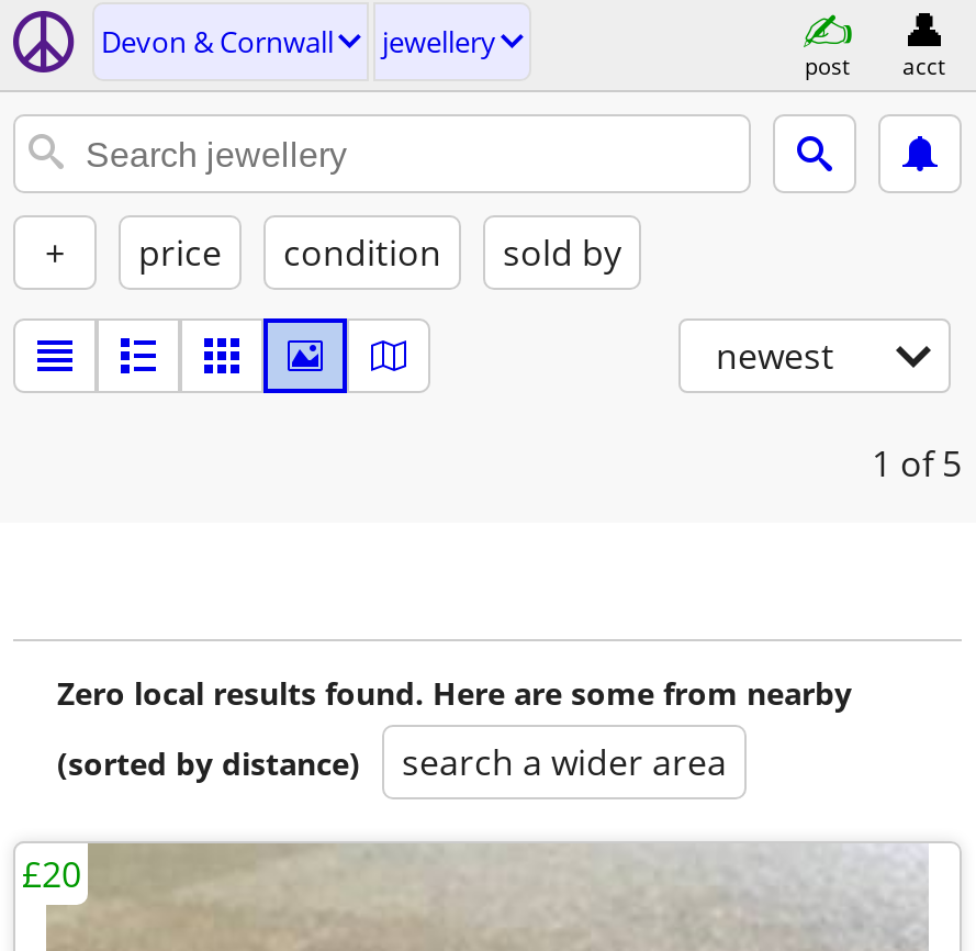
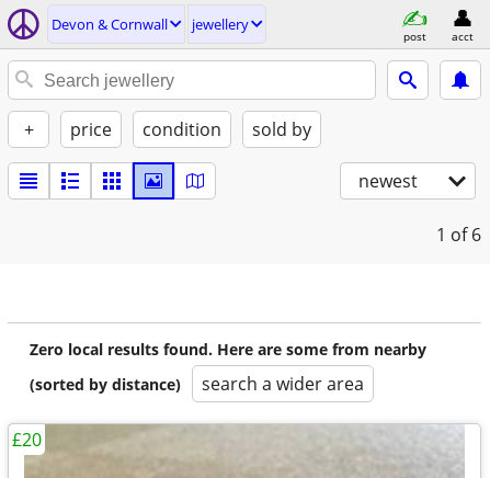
- 1 of 5
+ 1 of 6
